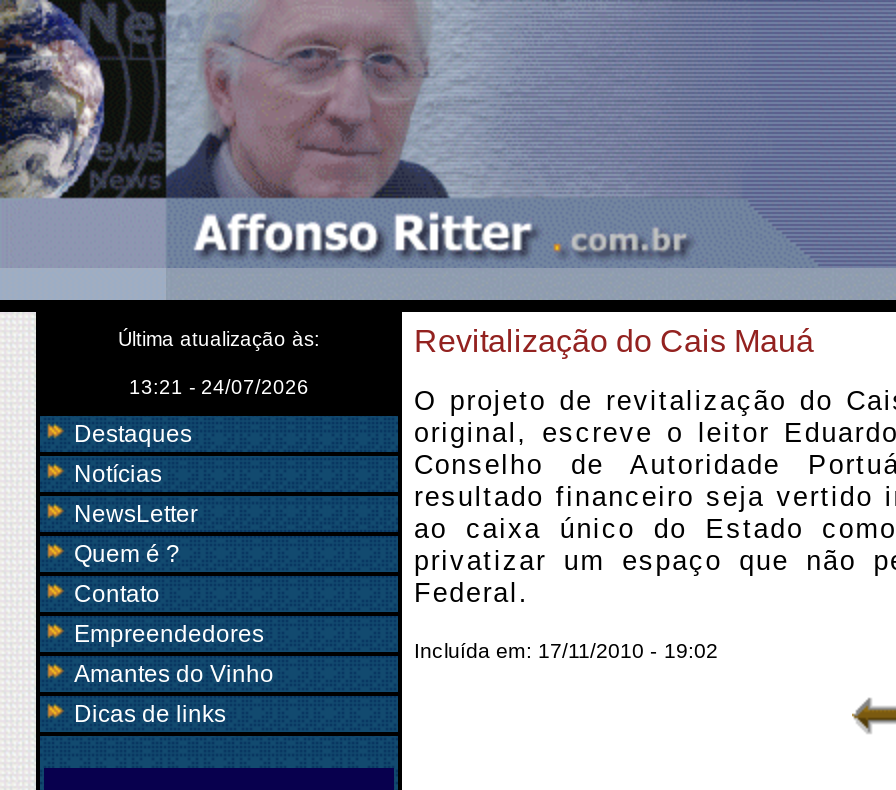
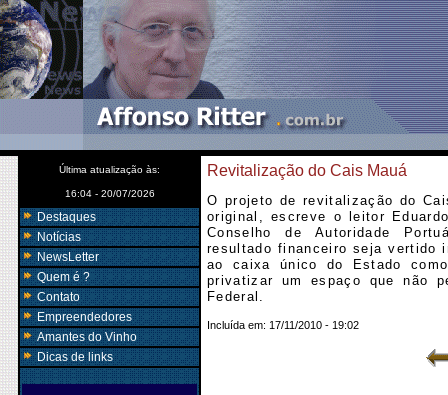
- 13:21 - 24/07/2026
+ 16:04 - 20/07/2026
